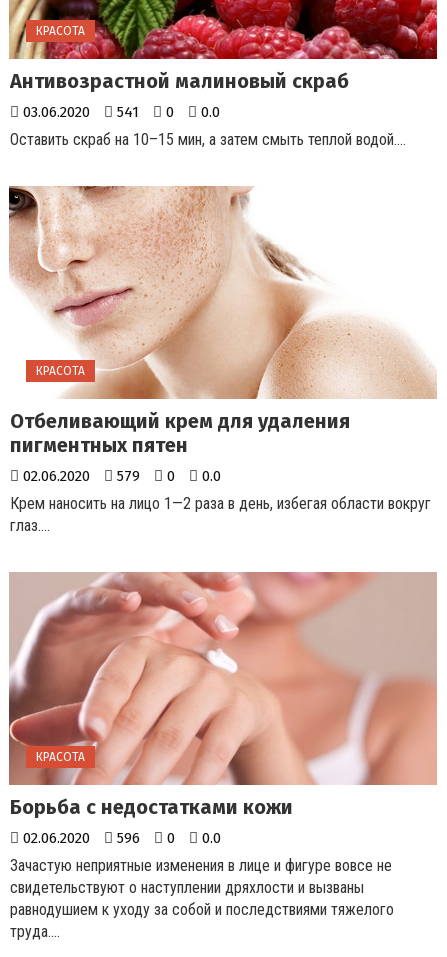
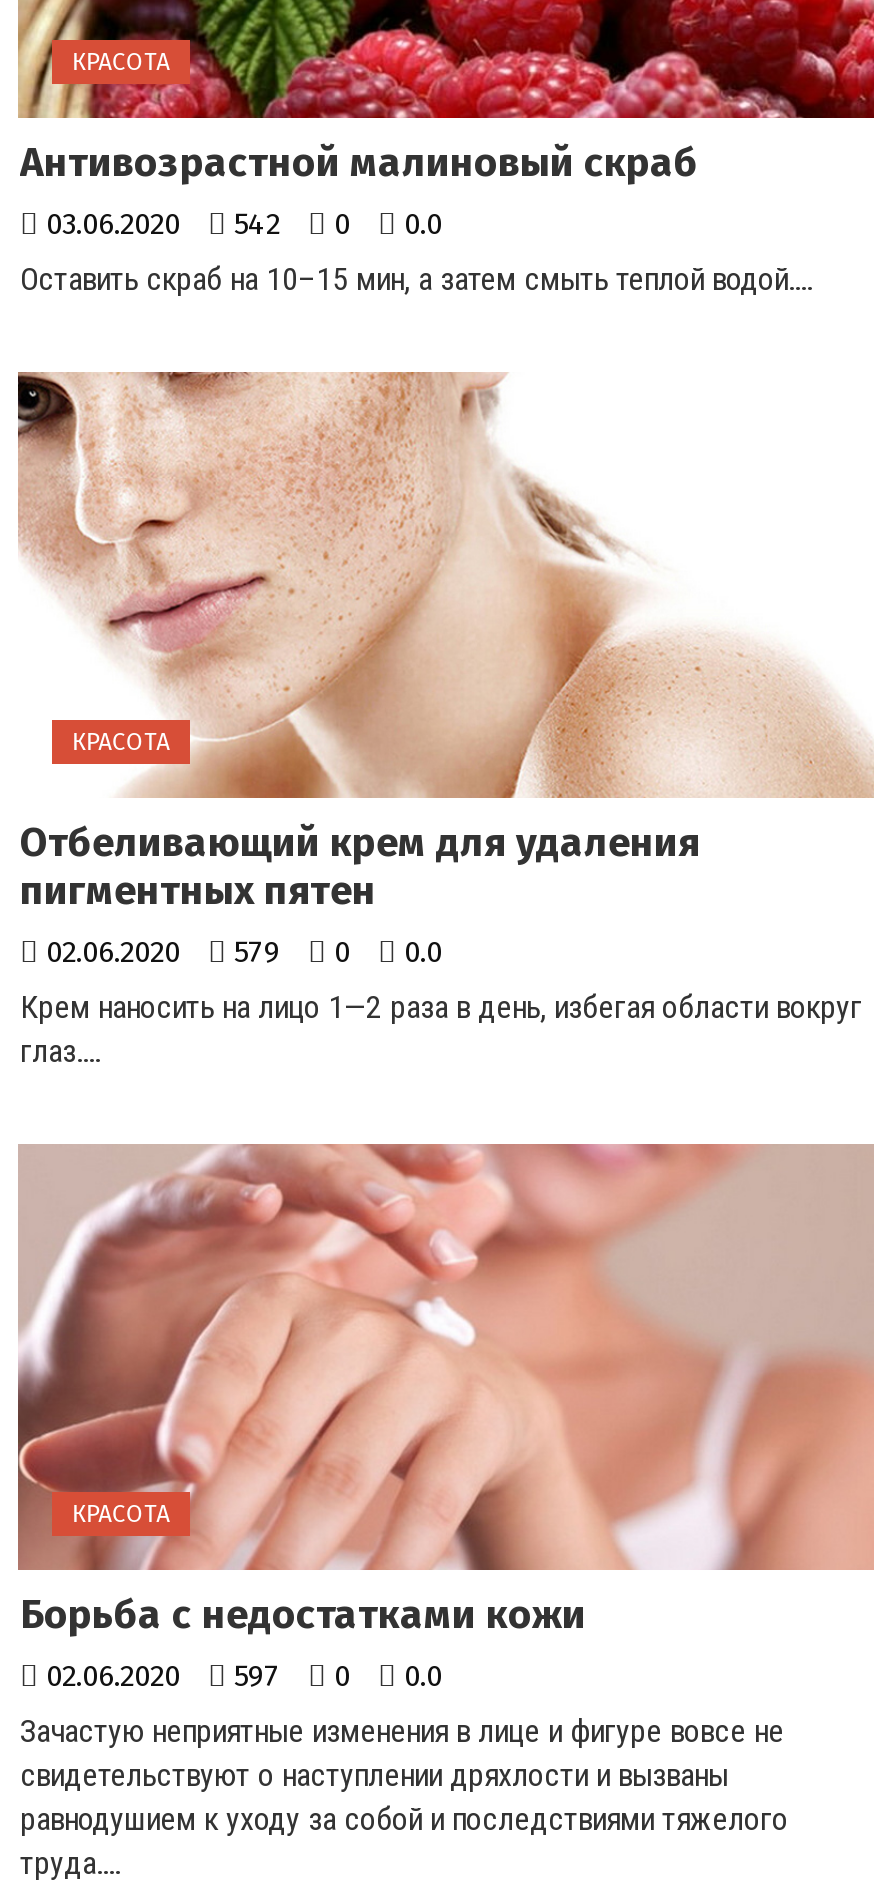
- 03.06.2020 541 0 0.0
+ 03.06.2020 542 0 0.0

- 02.06.2020 596 0 0.0
+ 02.06.2020 597 0 0.0
